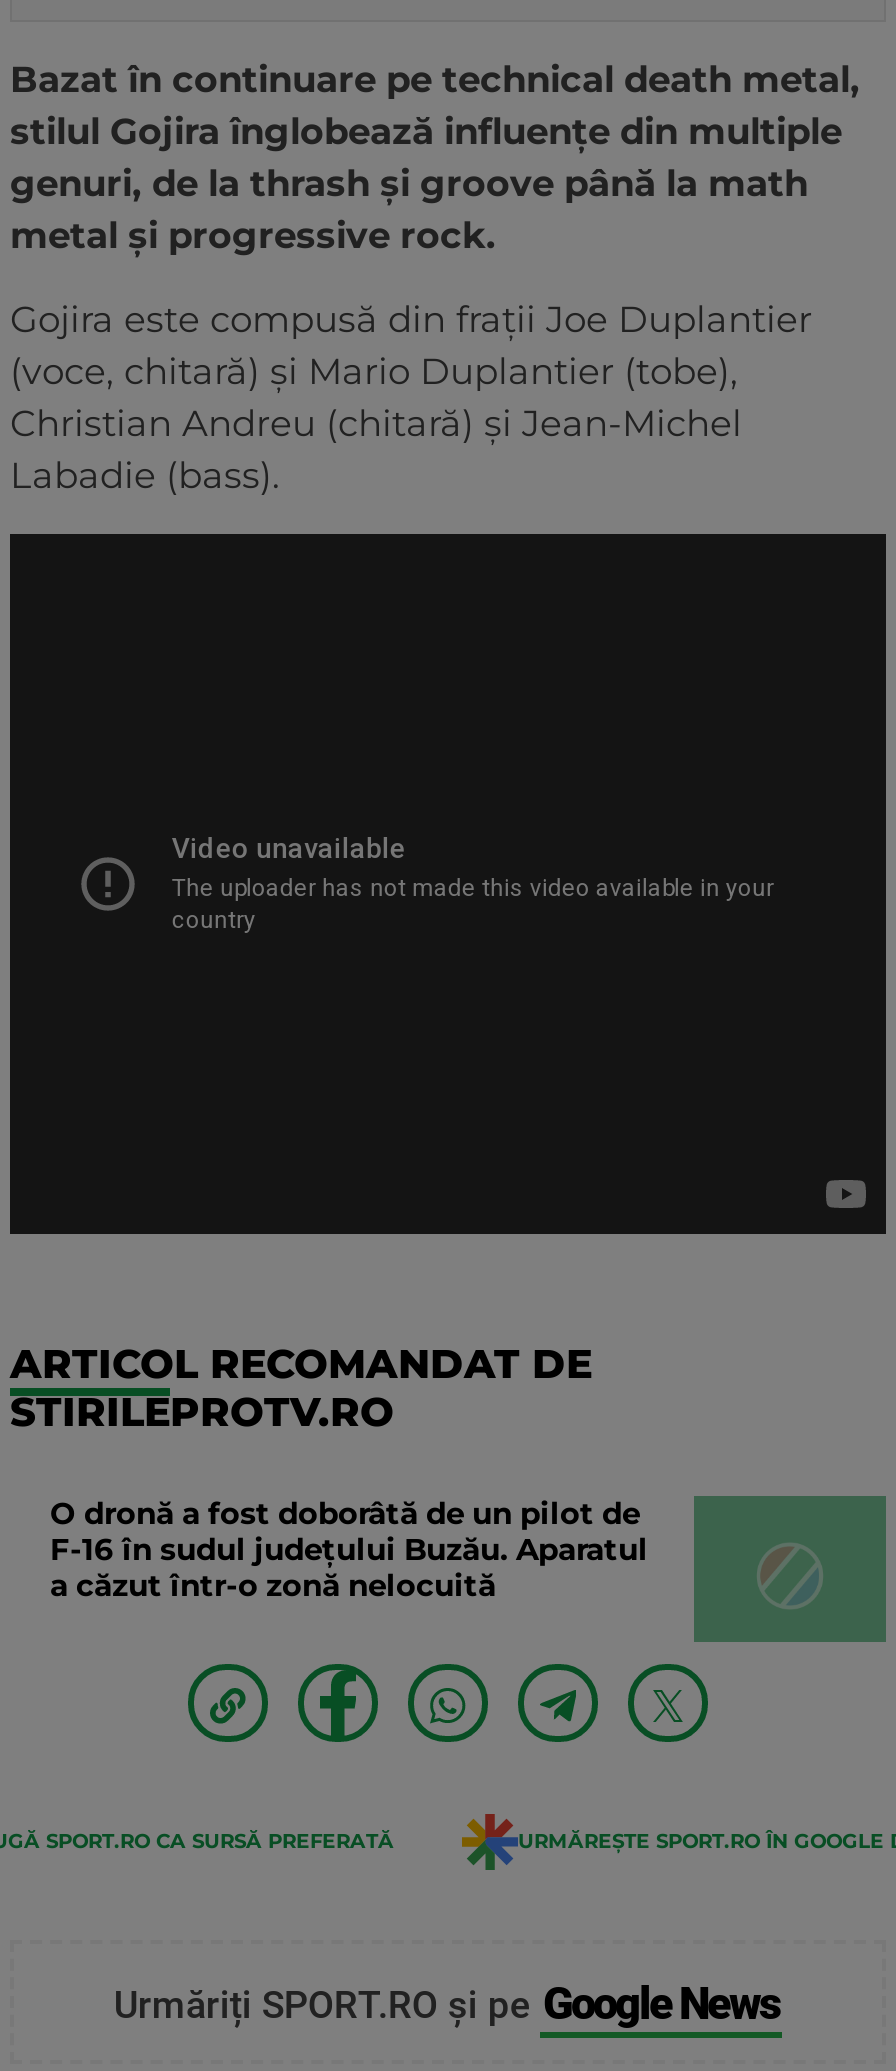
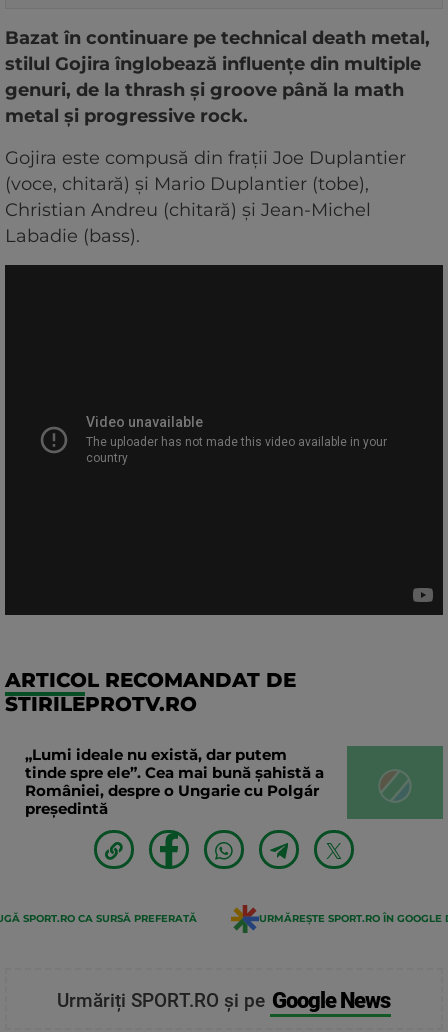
- O dronă a fost doborâtă de un pilot de
- F-16 în sudul județului Buzău. Aparatul
- a căzut într-o zonă nelocuită
+ „Lumi ideale nu există, dar putem
+ tinde spre ele”. Cea mai bună șahistă a
+ României, despre o Ungarie cu Polgár
+ președintă
